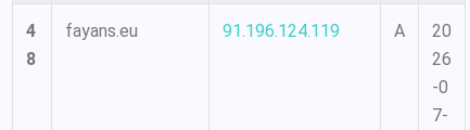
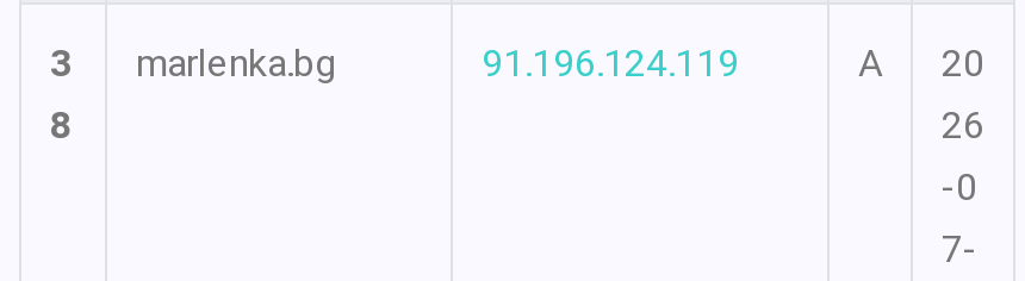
- 4
+ 3

- fayans.eu
+ marlenka.bg
